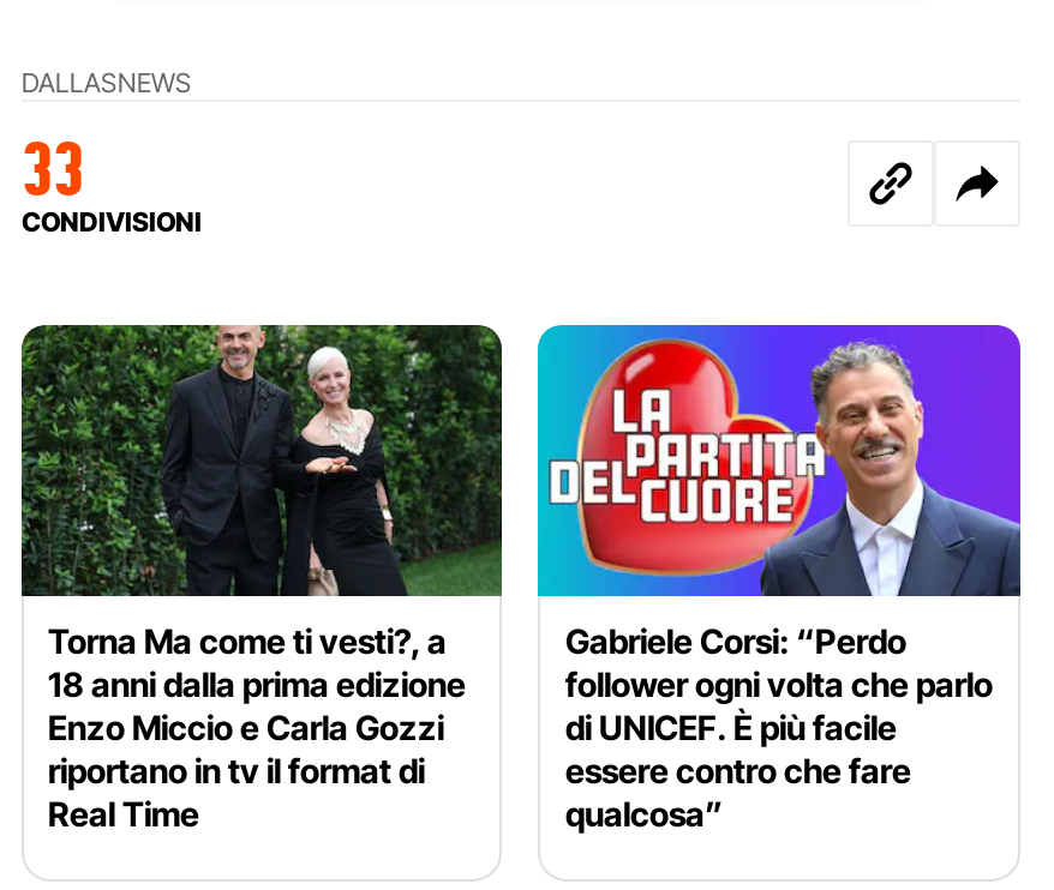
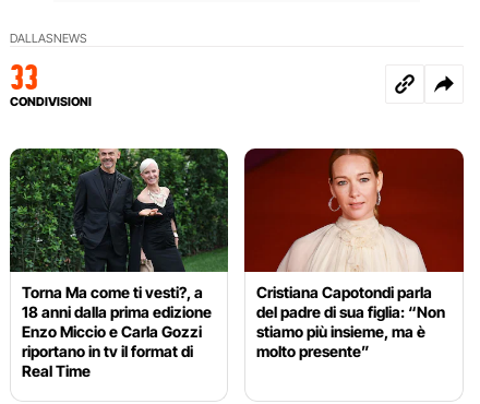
- [image]
- Gabriele Corsi: “Perdo
- follower ogni volta che parlo
- di UNICEF. È più facile
- essere contro che fare
- qualcosa”
+ [image]
+ Cristiana Capotondi parla
+ del padre di sua figlia: “Non
+ stiamo più insieme, ma è
+ molto presente”
